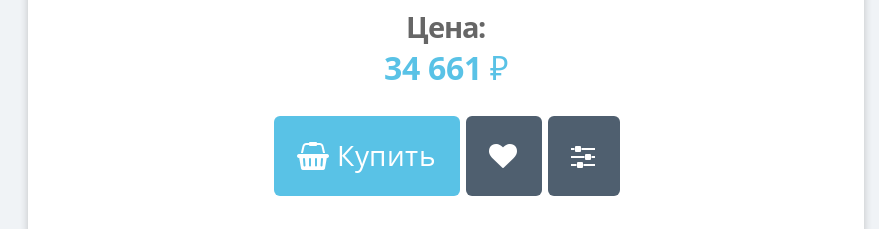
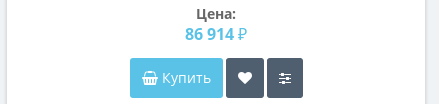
- 34 661 ₽
+ 86 914 ₽
